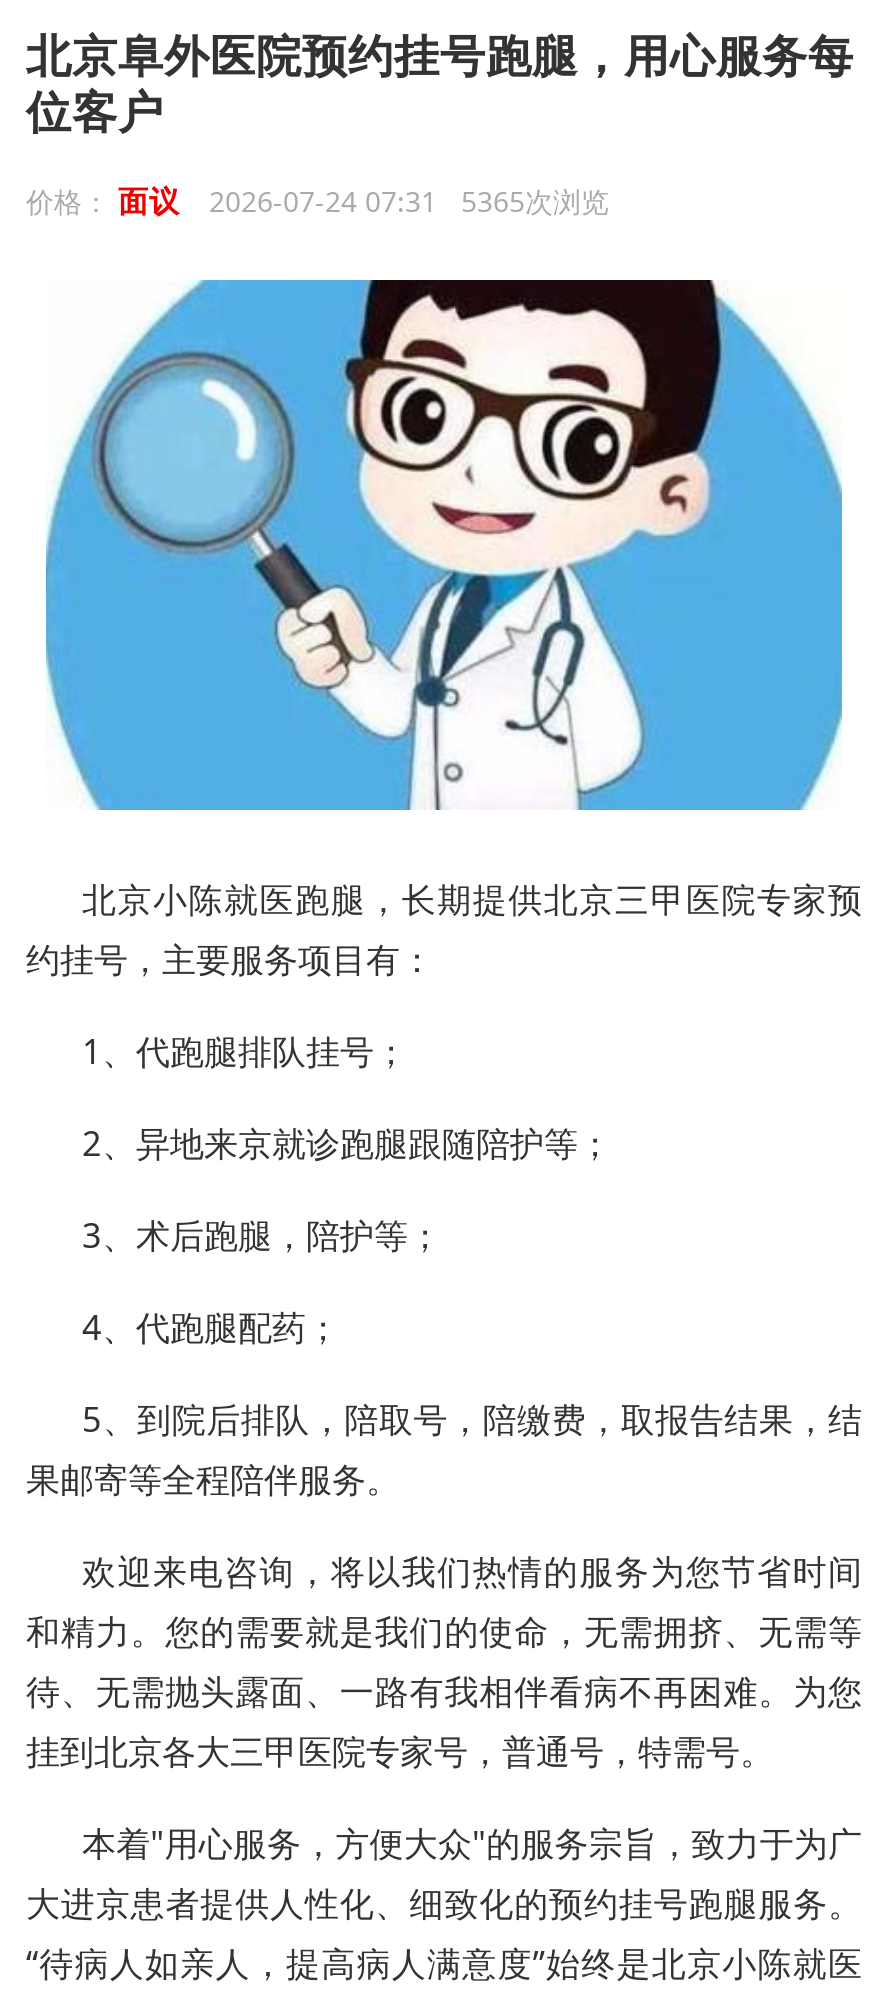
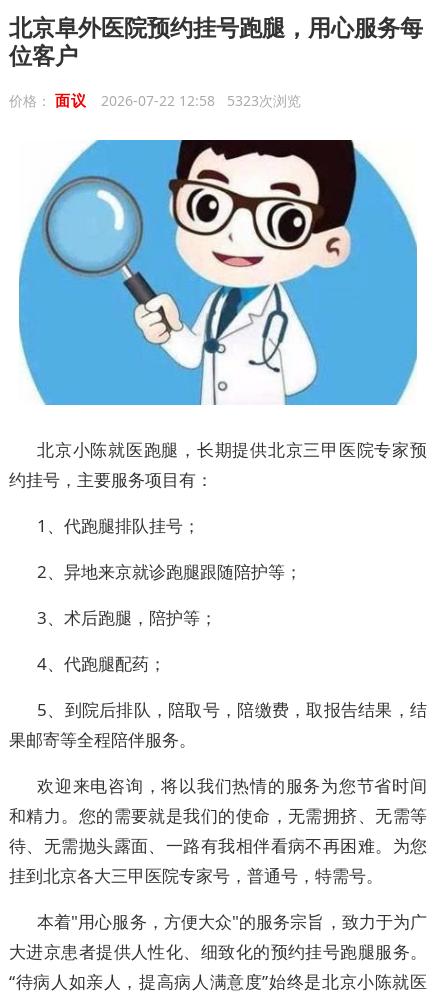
- 价格：面议 2026-07-24 07:31 5365次浏览
+ 价格：面议 2026-07-22 12:58 5323次浏览
